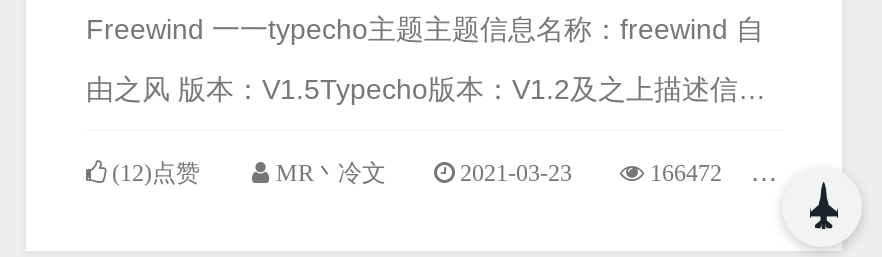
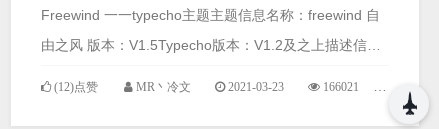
- 166472
+ 166021
